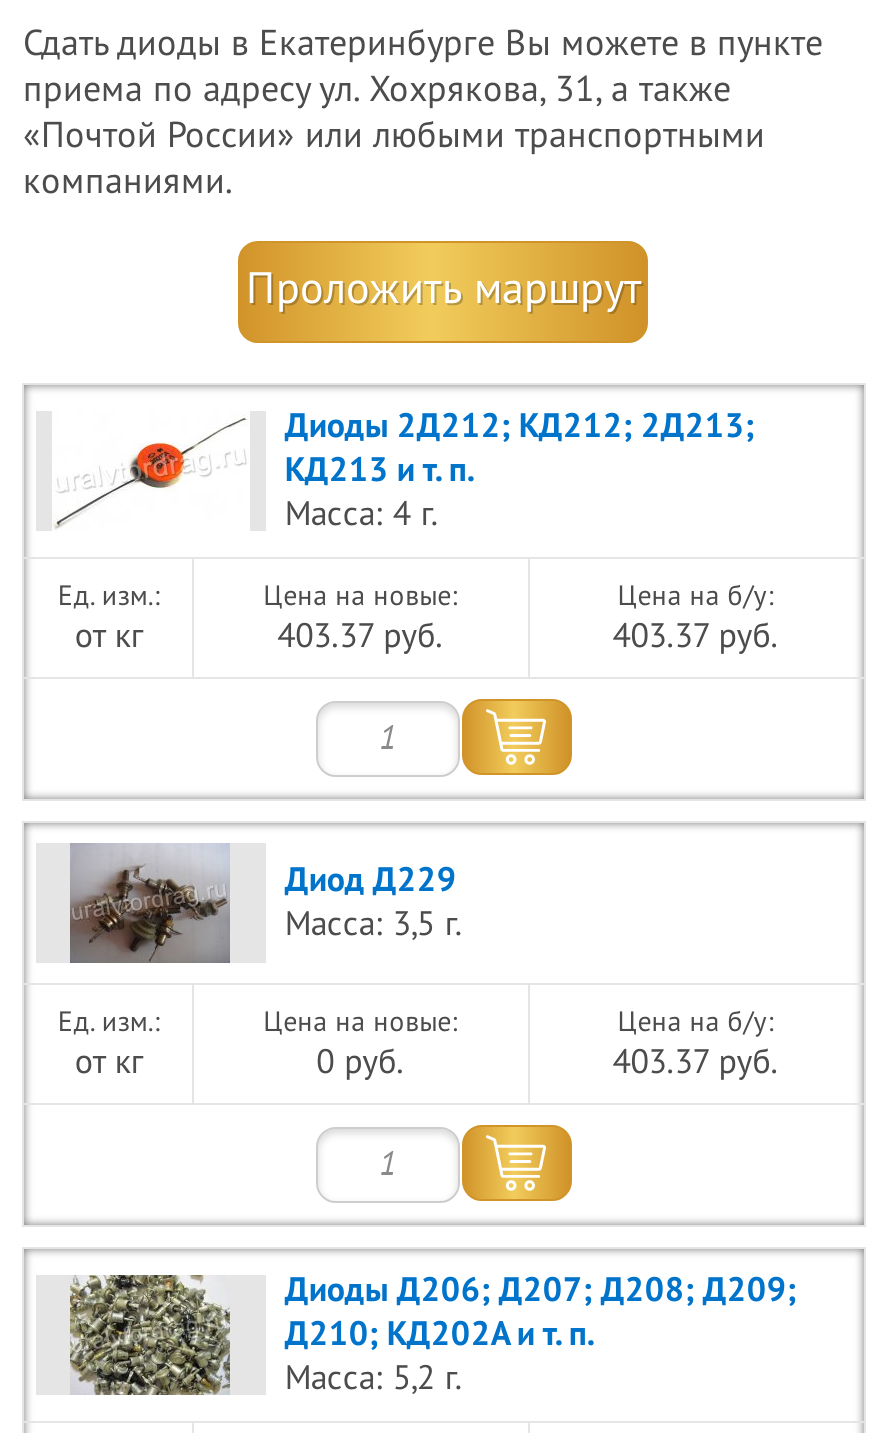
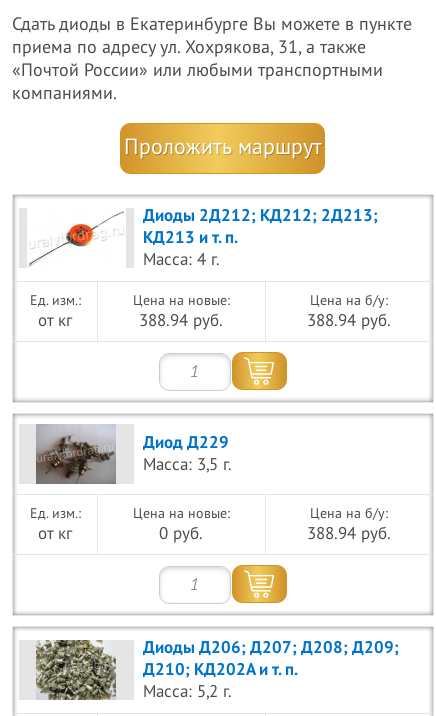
- 403.37 руб.
+ 388.94 руб.

- 403.37 руб.
+ 388.94 руб.

- 403.37 руб.
+ 388.94 руб.
